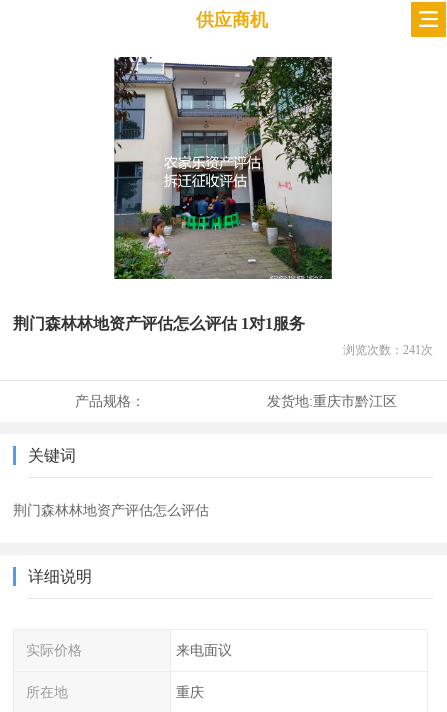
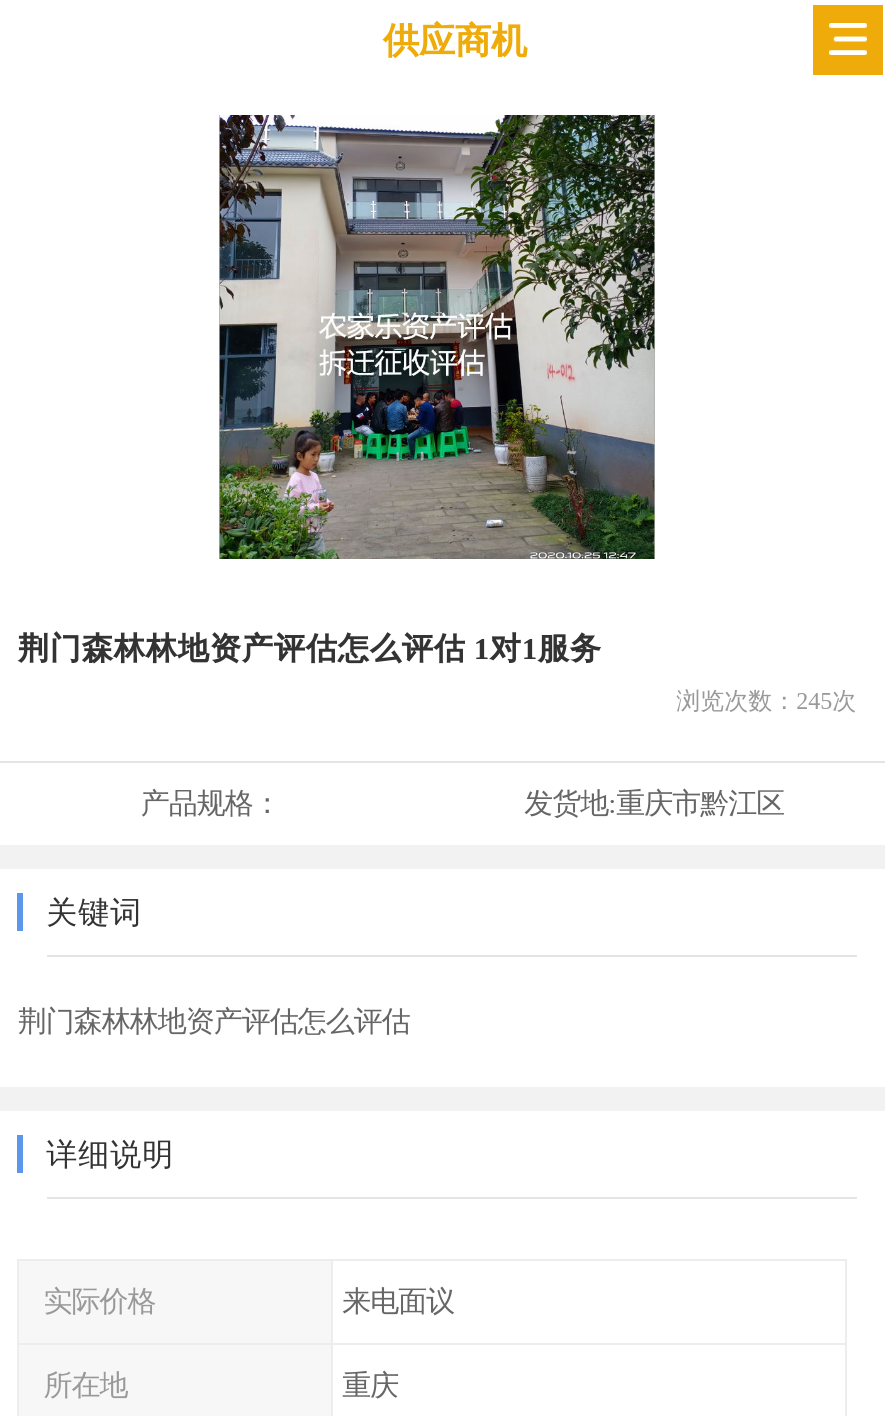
- 浏览次数：241次
+ 浏览次数：245次
